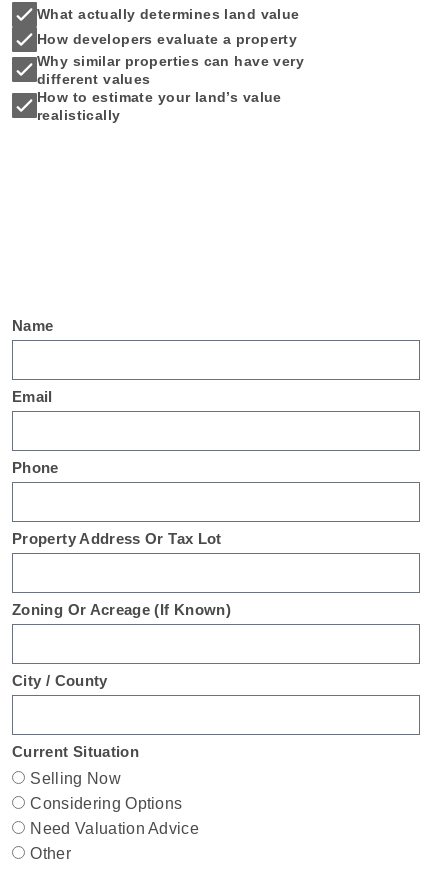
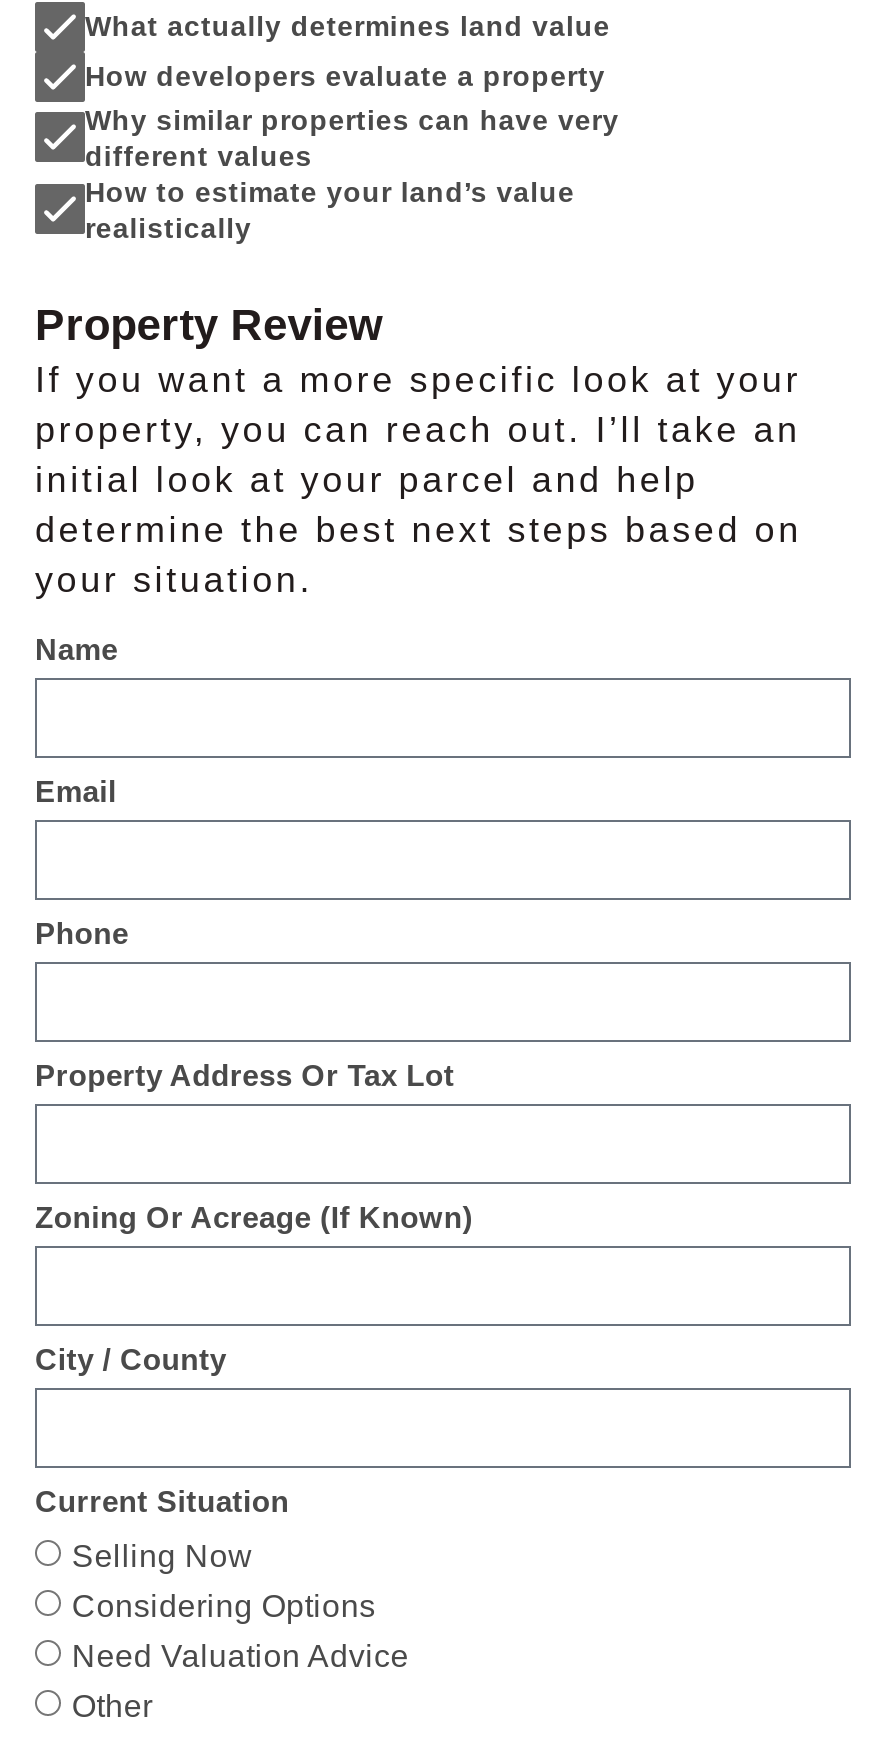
+ Property Review
+ If you want a more specific look at your
+ property, you can reach out. I’ll take an
+ initial look at your parcel and help
+ determine the best next steps based on
+ your situation.
